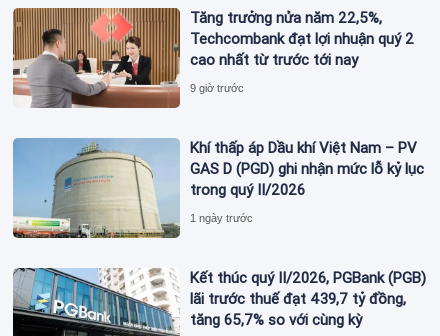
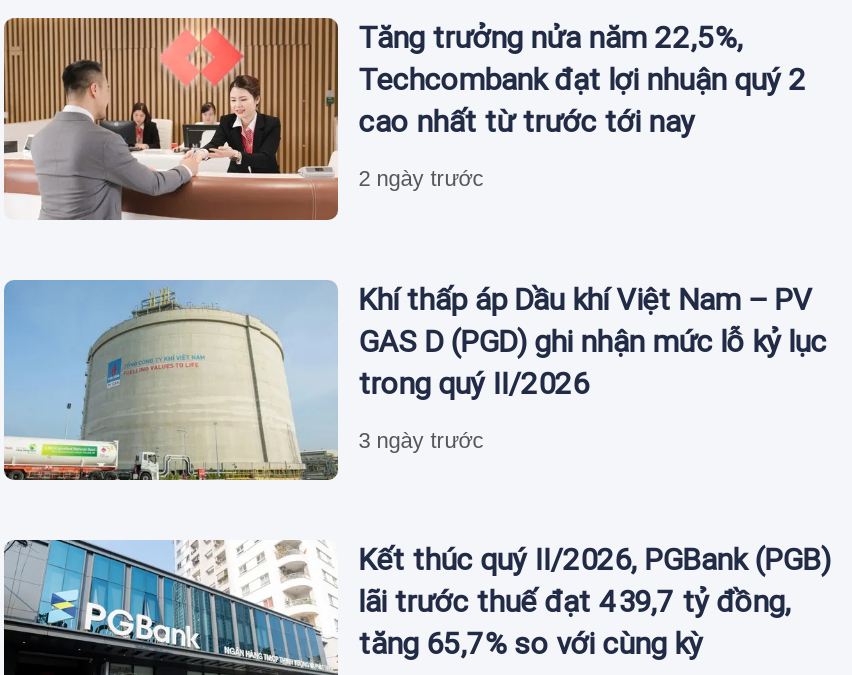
- 9 giờ trước
+ 2 ngày trước

- 1 ngày trước
+ 3 ngày trước
